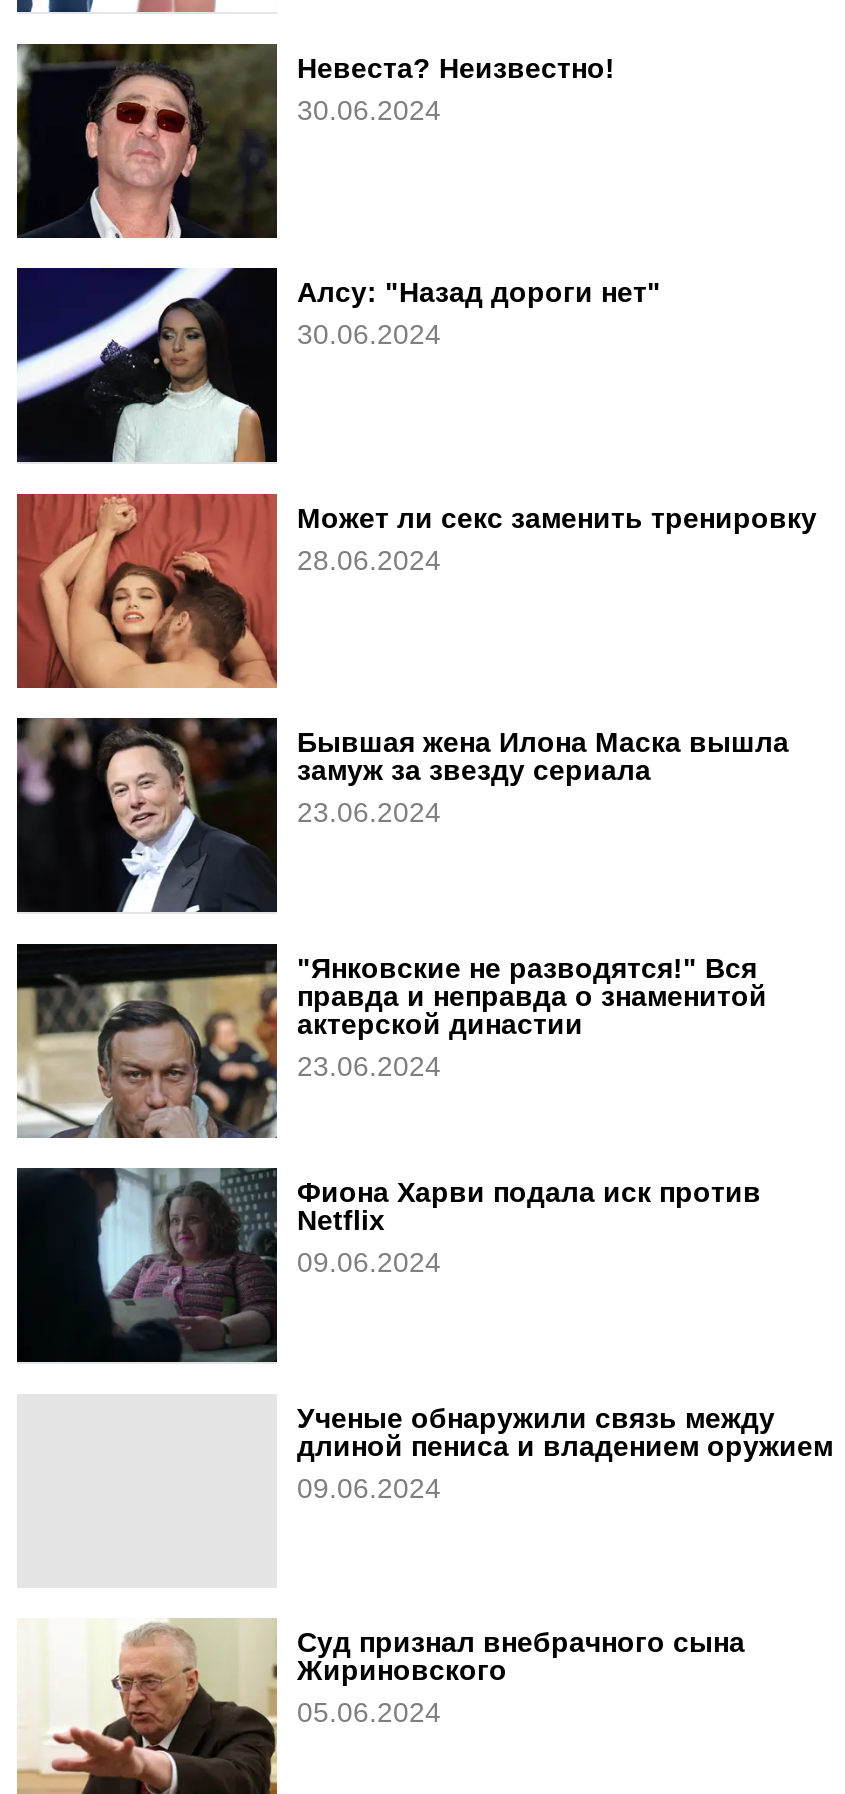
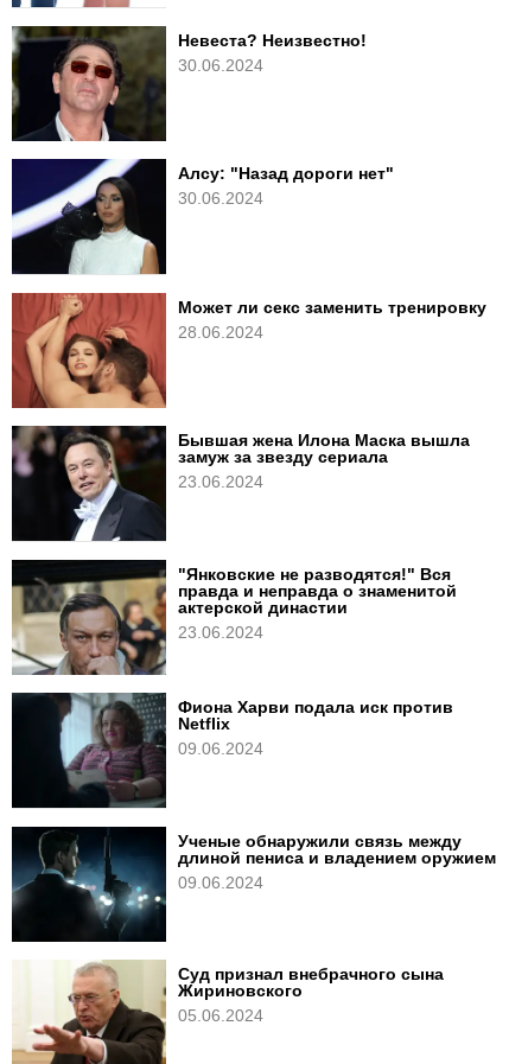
+ [image]
